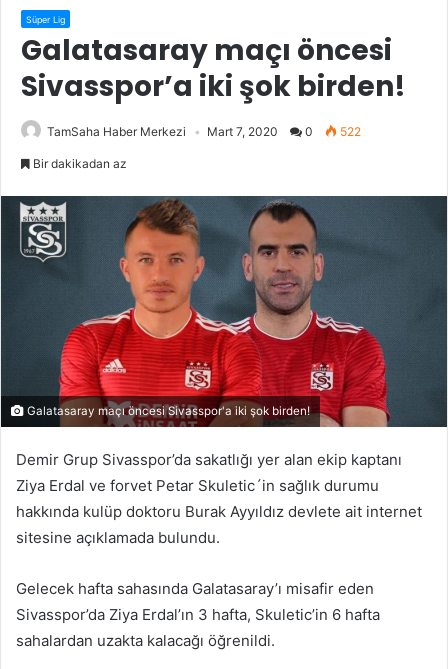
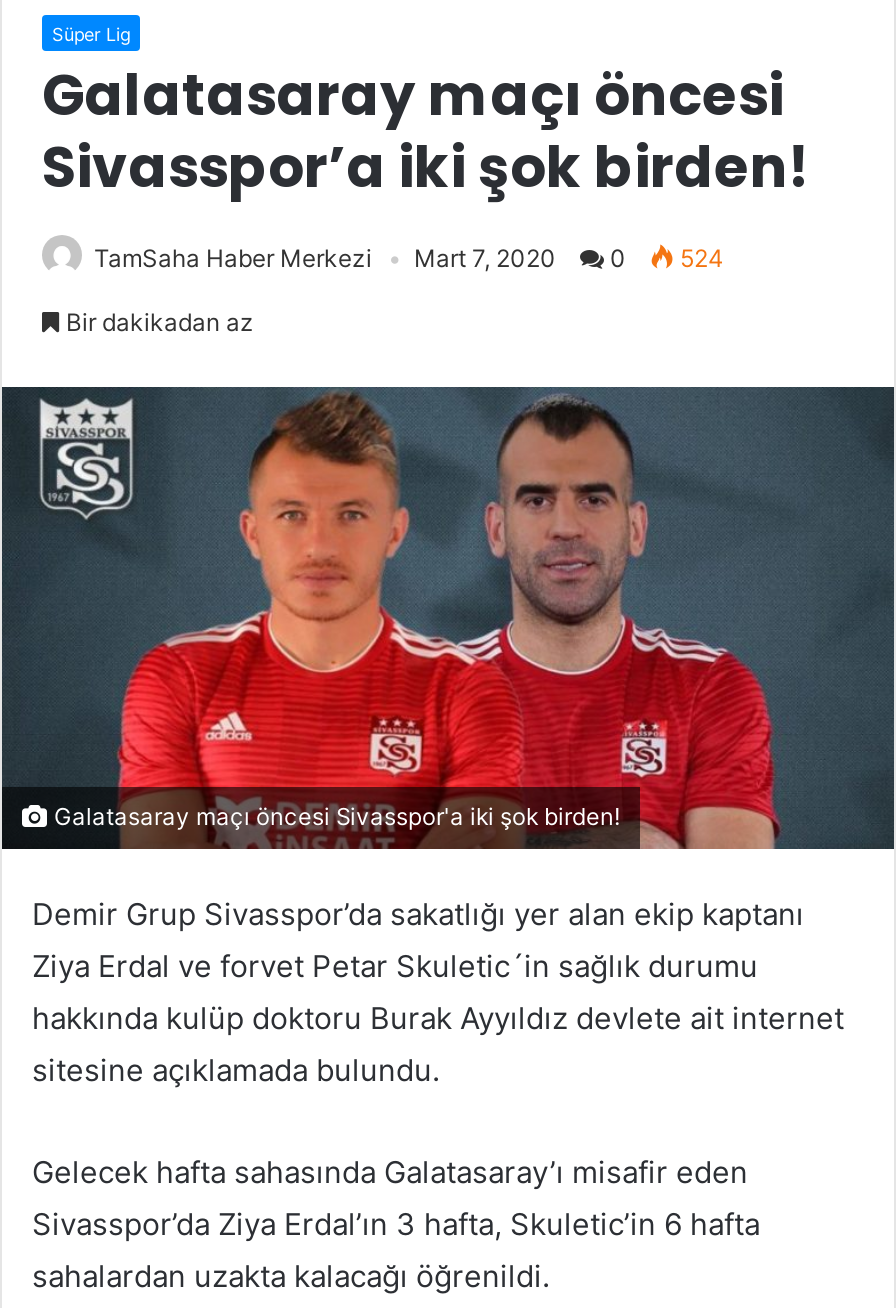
- TamSaha Haber Merkezi Mart 7, 2020 0 522
+ TamSaha Haber Merkezi Mart 7, 2020 0 524
